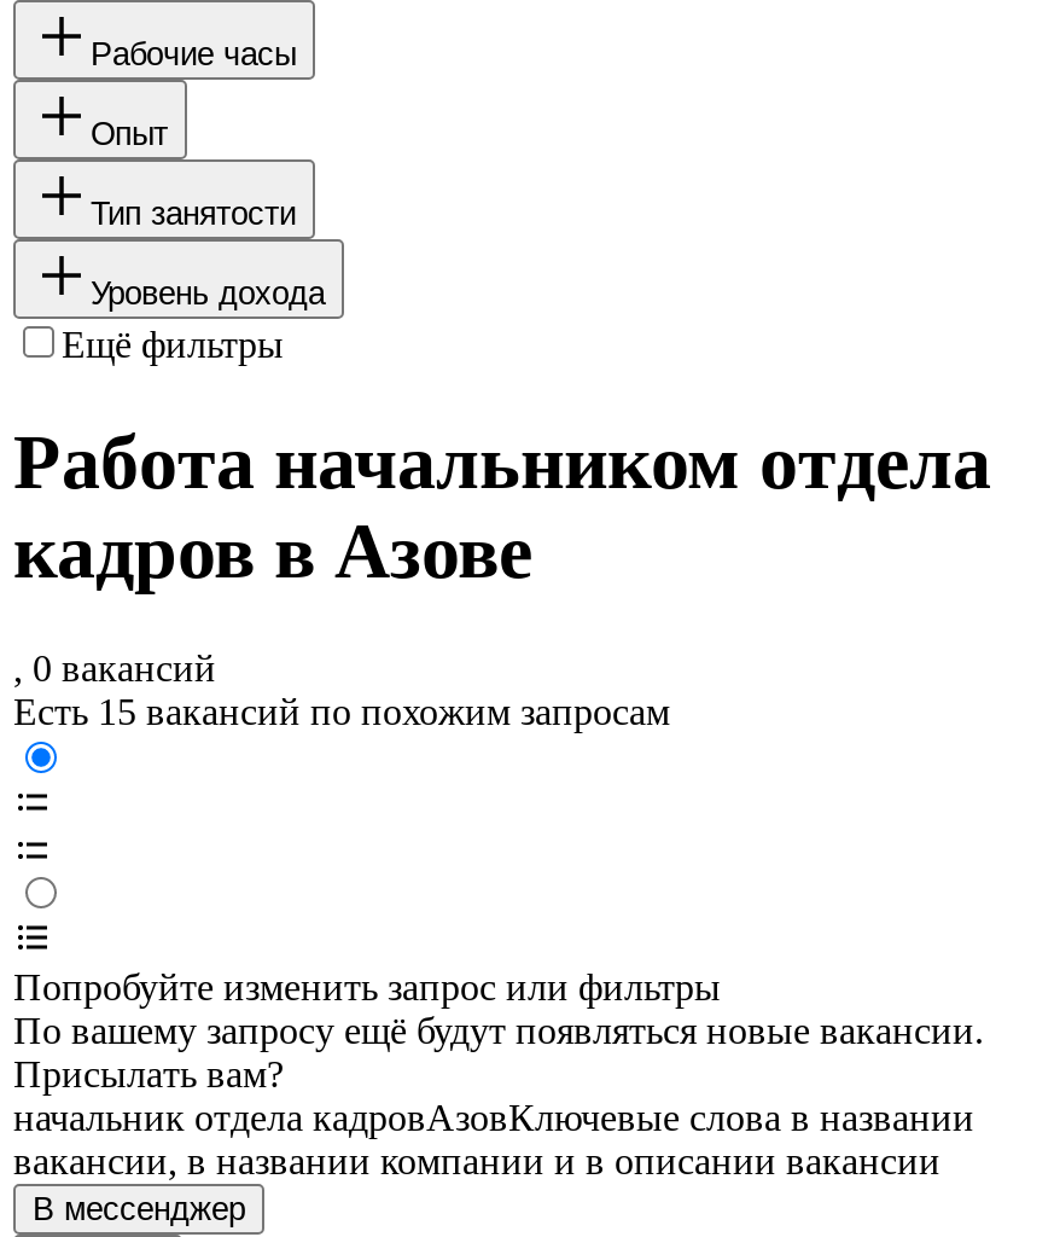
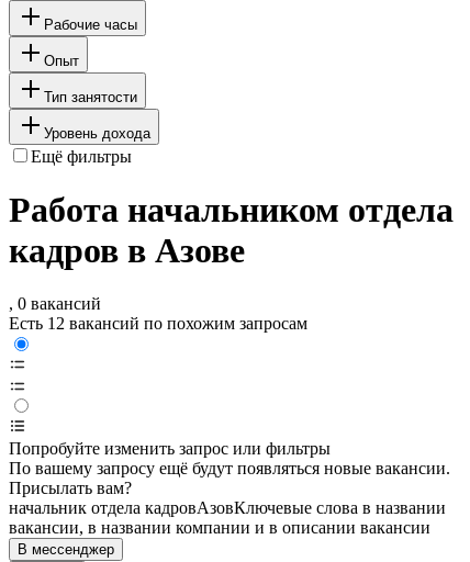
- Есть 15 вакансий по похожим запросам
+ Есть 12 вакансий по похожим запросам
